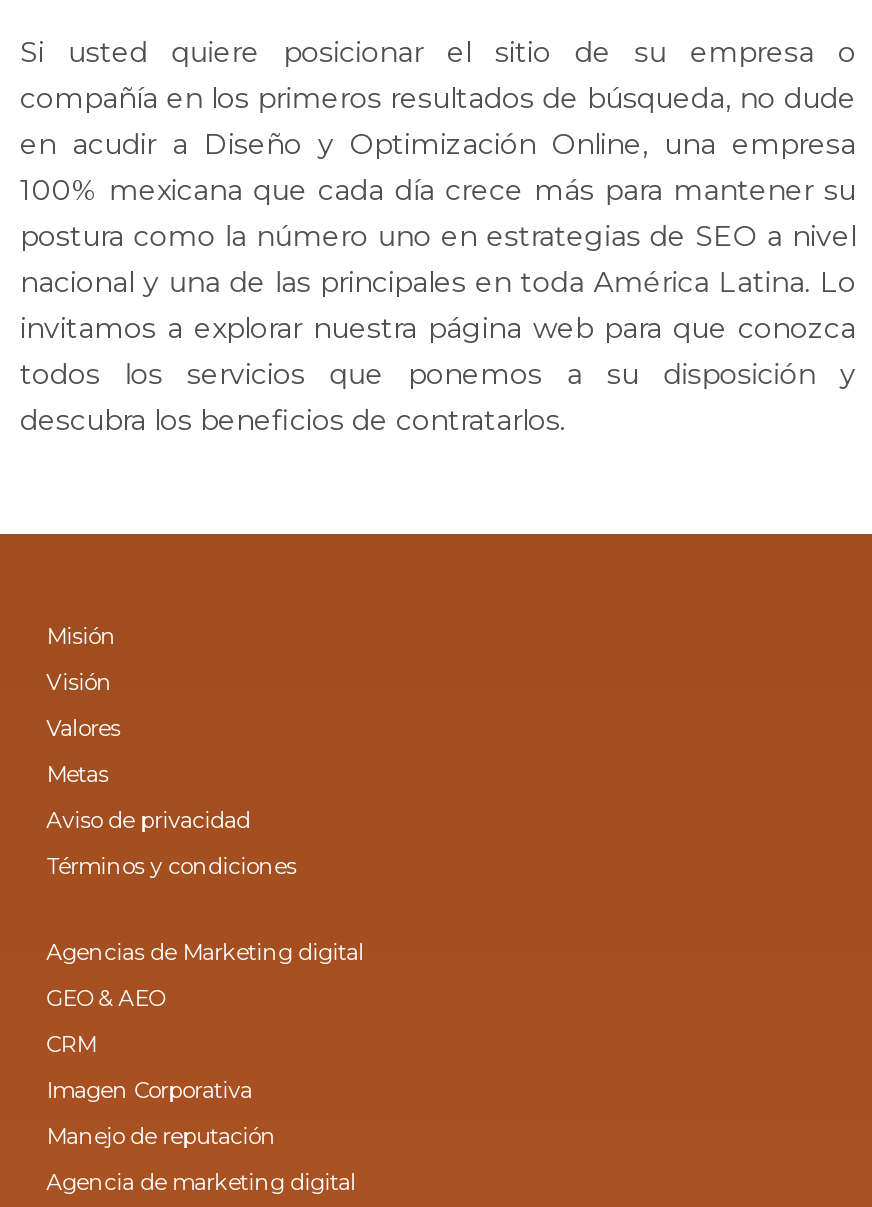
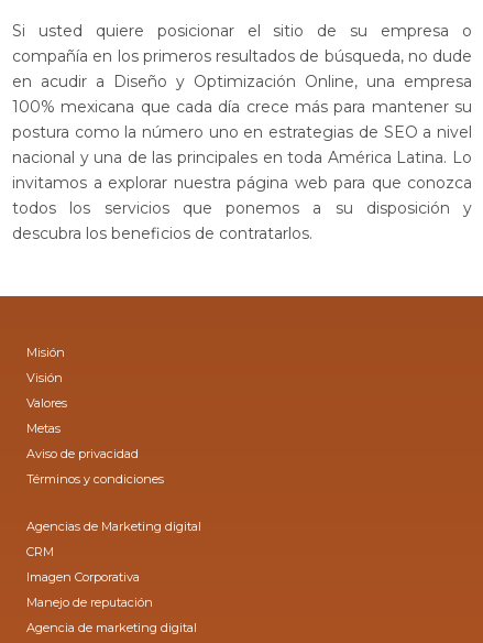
- GEO & AEO
